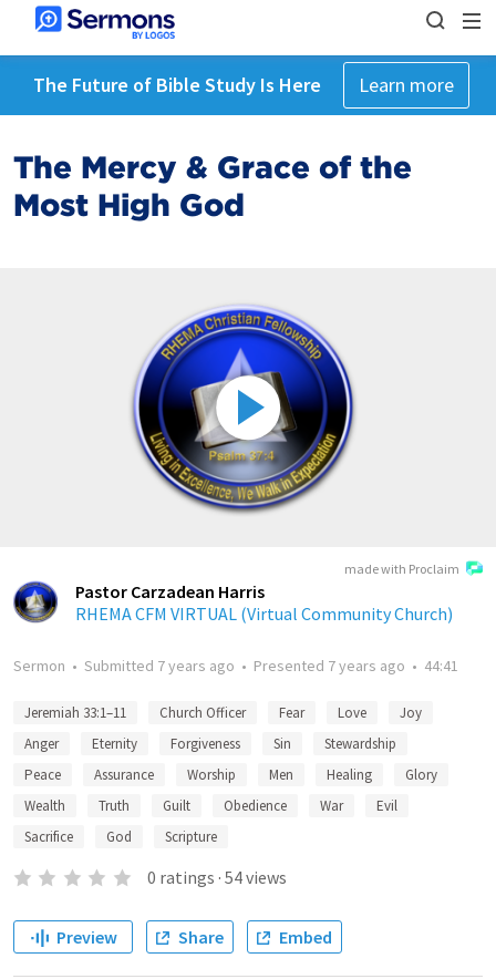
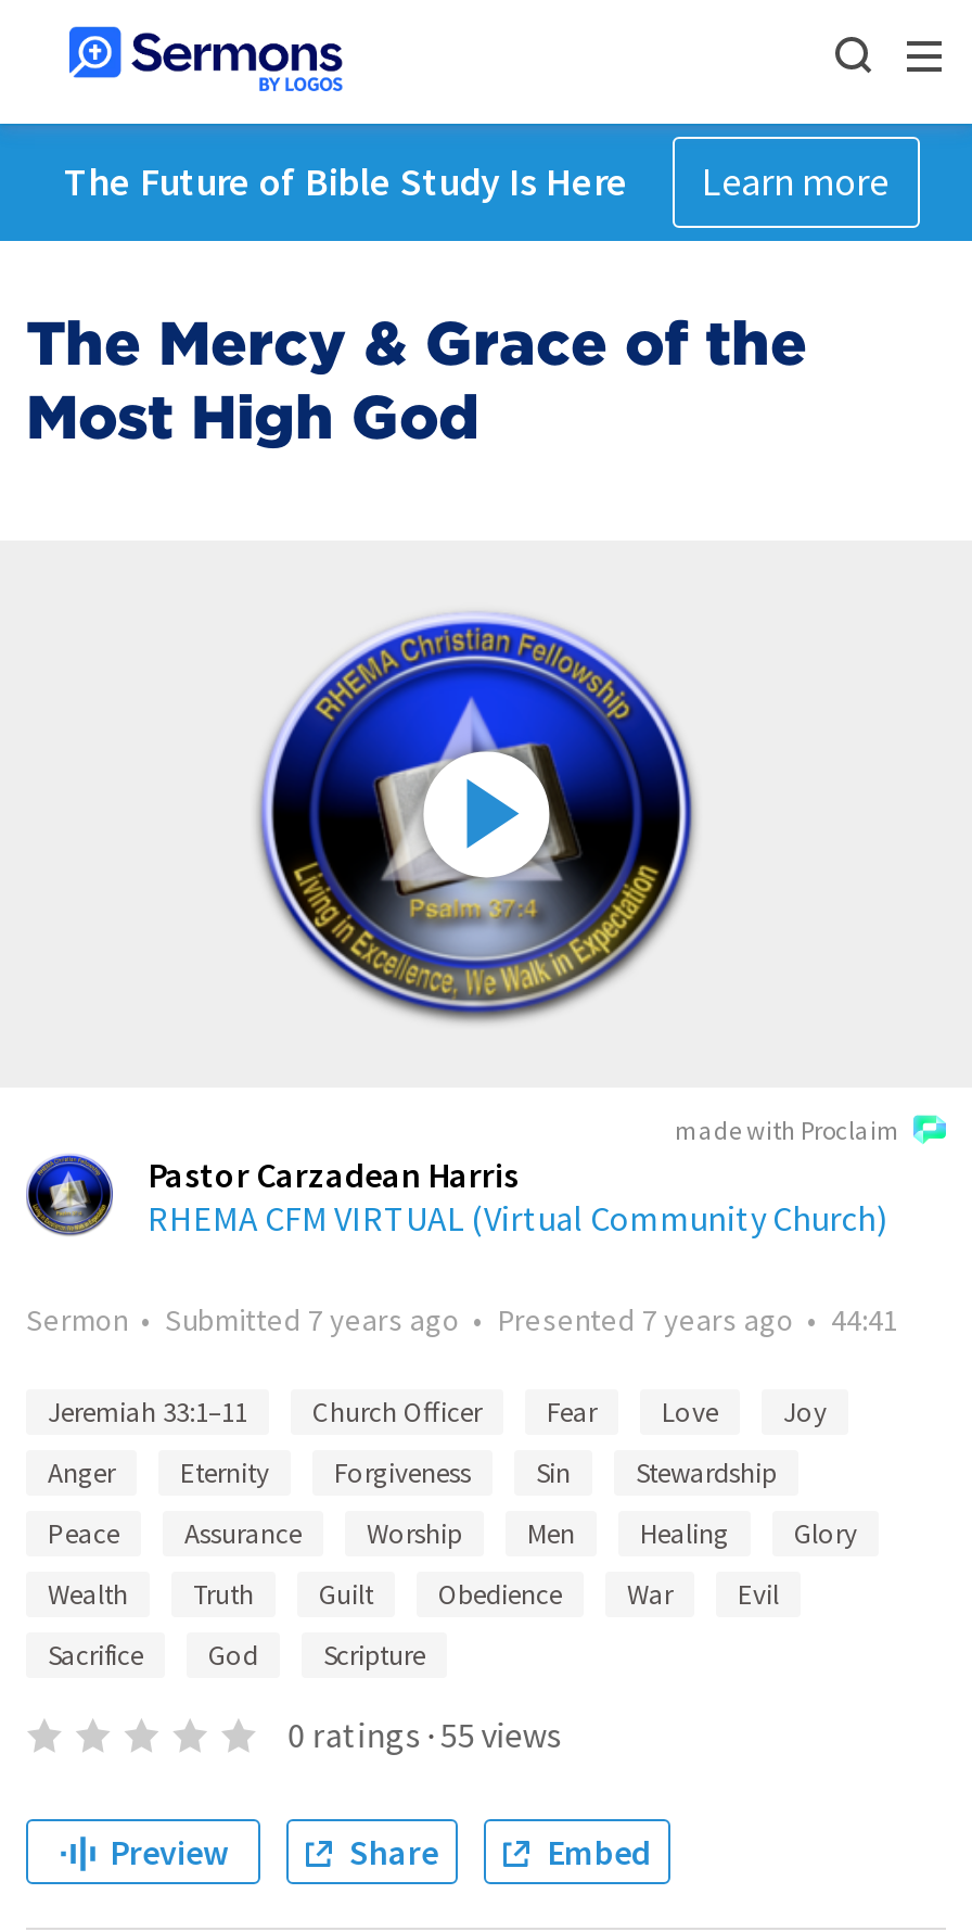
- 0 ratings · 54 views
+ 0 ratings · 55 views
